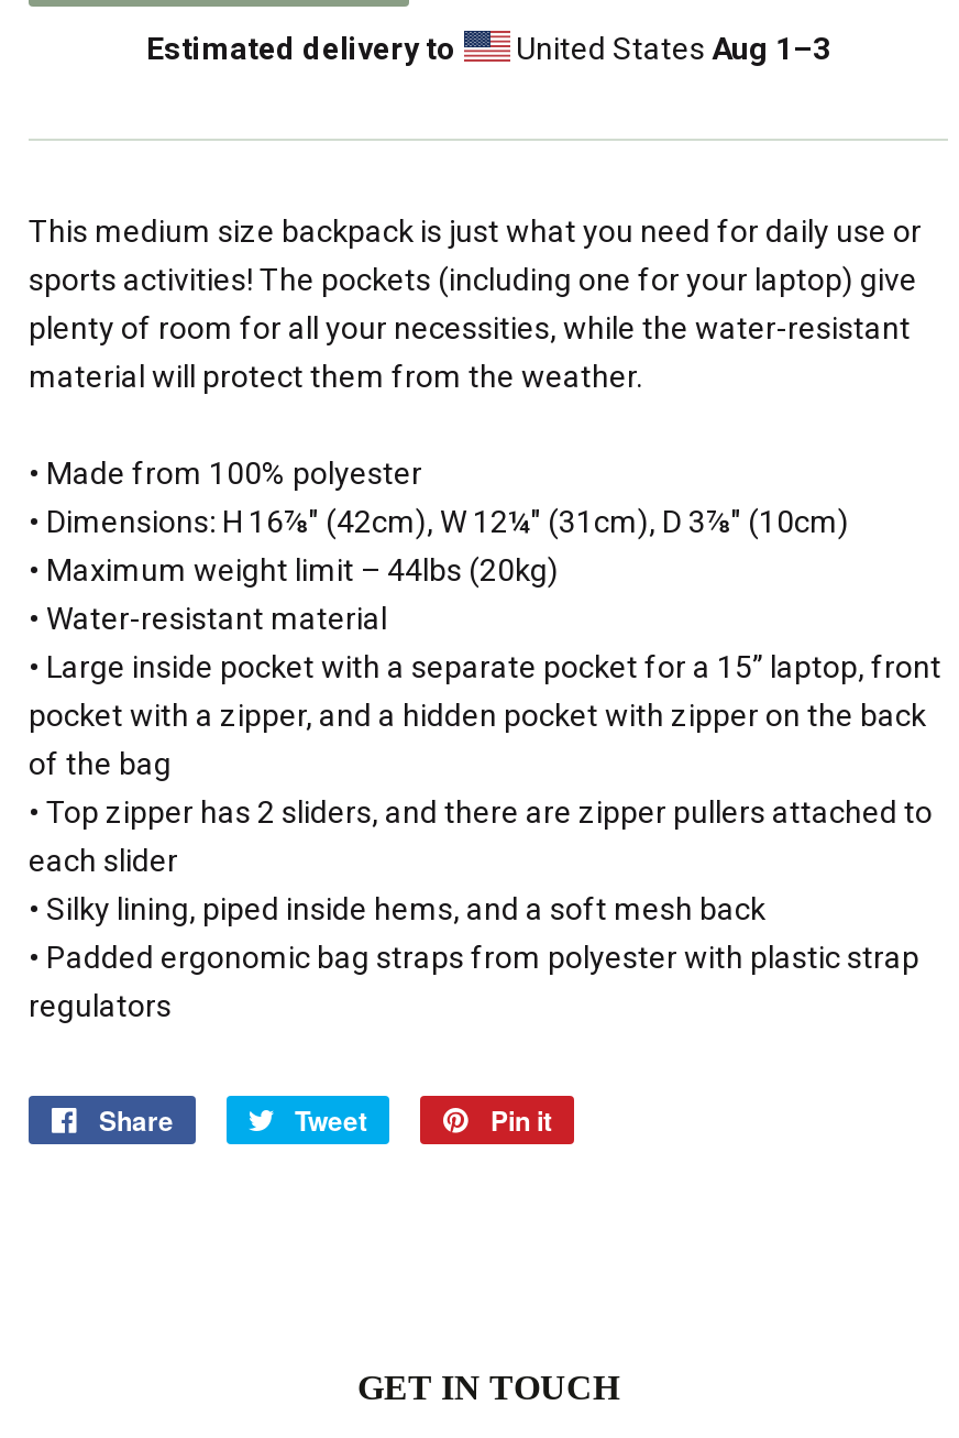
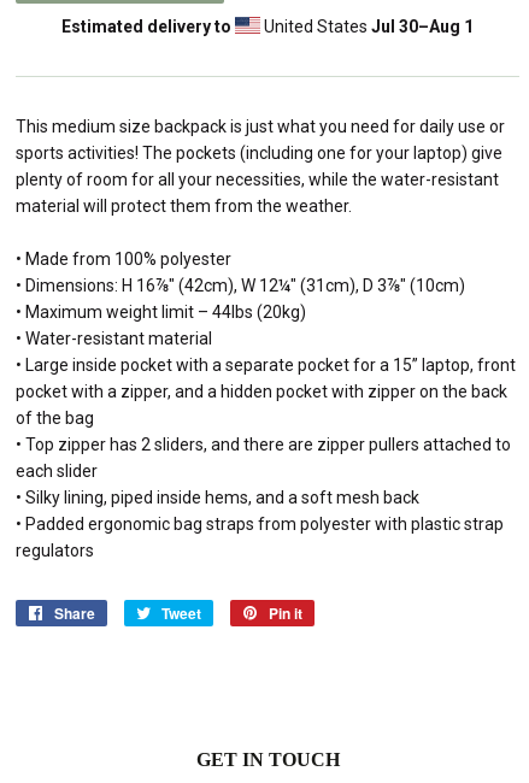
- United States Aug 1–3
+ United States Jul 30–Aug 1
